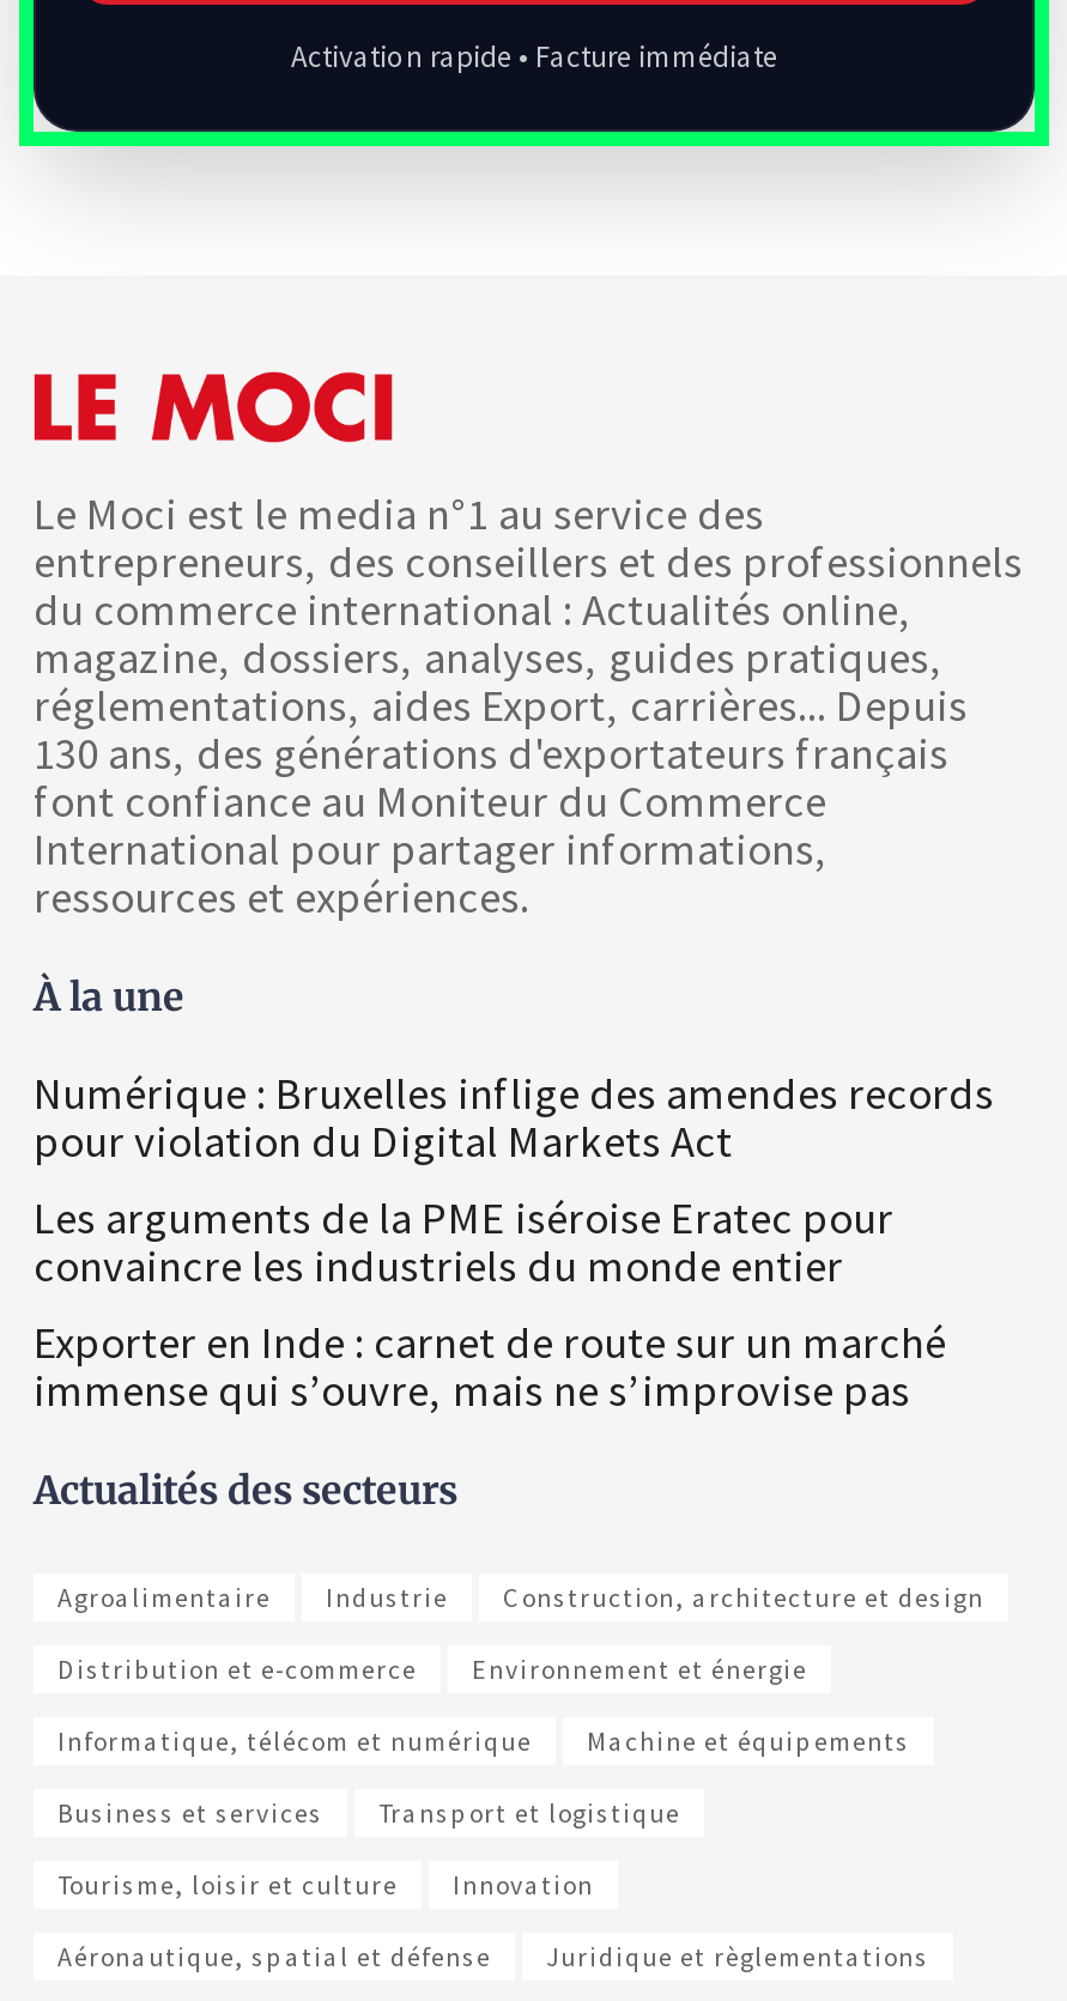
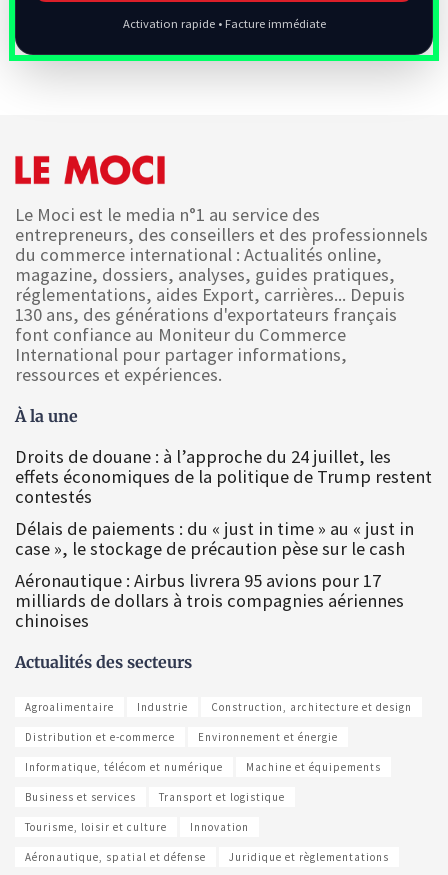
- Numérique : Bruxelles inflige des amendes records
- pour violation du Digital Markets Act
- Les arguments de la PME iséroise Eratec pour
- convaincre les industriels du monde entier
- Exporter en Inde : carnet de route sur un marché
- immense qui s’ouvre, mais ne s’improvise pas
+ Droits de douane : à l’approche du 24 juillet, les
+ effets économiques de la politique de Trump restent
+ contestés
+ Délais de paiements : du « just in time » au « just in
+ case », le stockage de précaution pèse sur le cash
+ Aéronautique : Airbus livrera 95 avions pour 17
+ milliards de dollars à trois compagnies aériennes
+ chinoises
